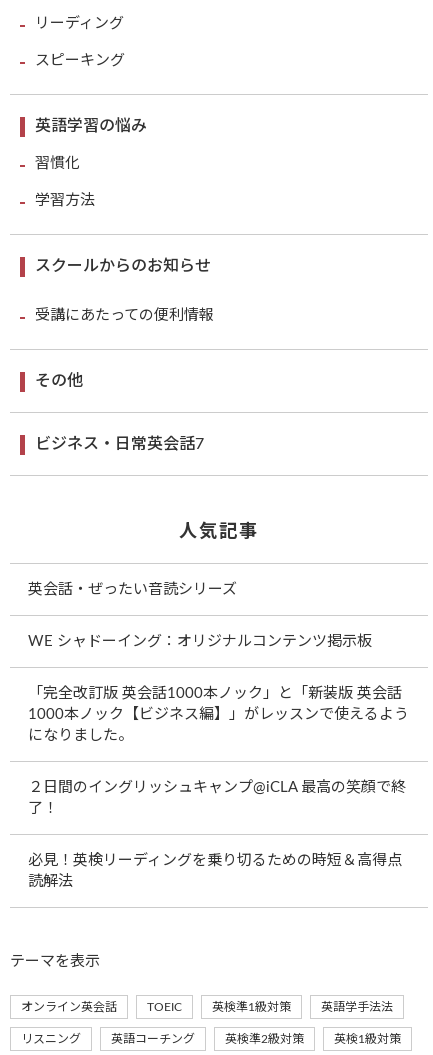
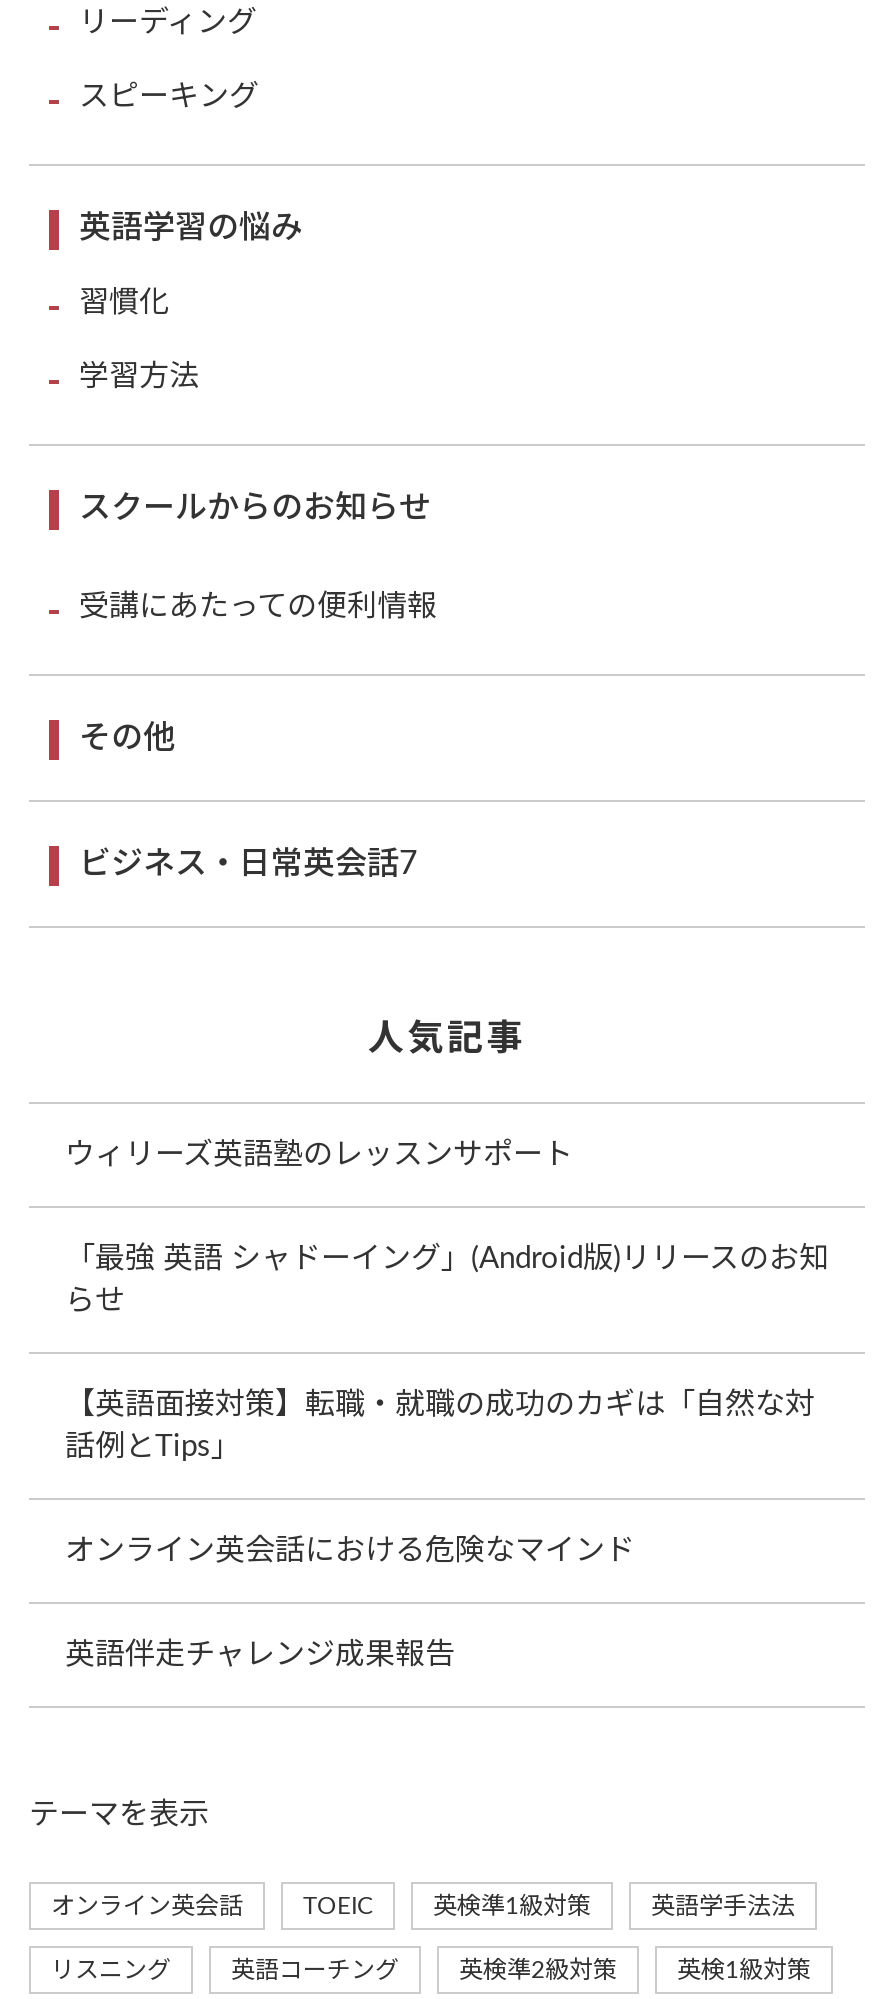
- 英会話・ぜったい音読シリーズ
+ ウィリーズ英語塾のレッスンサポート

- WE シャドーイング：オリジナルコンテンツ掲示板
+ 「最強 英語 シャドーイング」(Android版)リリースのお知
+ らせ

- 「完全改訂版 英会話1000本ノック」と「新装版 英会話
- 1000本ノック【ビジネス編】」がレッスンで使えるよう
- になりました。
+ 【英語面接対策】転職・就職の成功のカギは「自然な対
+ 話例とTips」

- ２日間のイングリッシュキャンプ@iCLA 最高の笑顔で終
- 了！
+ オンライン英会話における危険なマインド

- 必見！英検リーディングを乗り切るための時短＆高得点
- 読解法
+ 英語伴走チャレンジ成果報告
